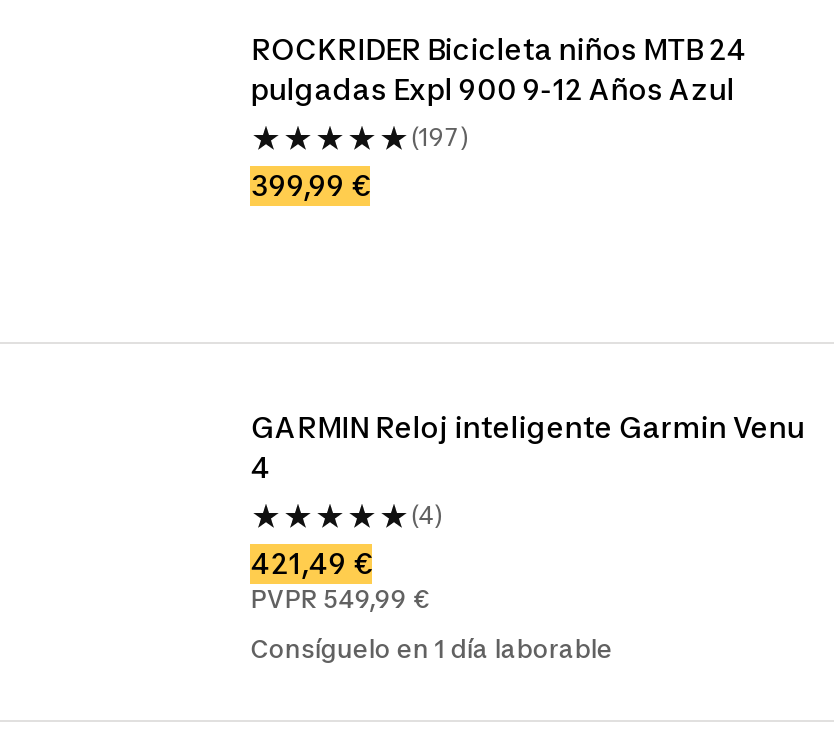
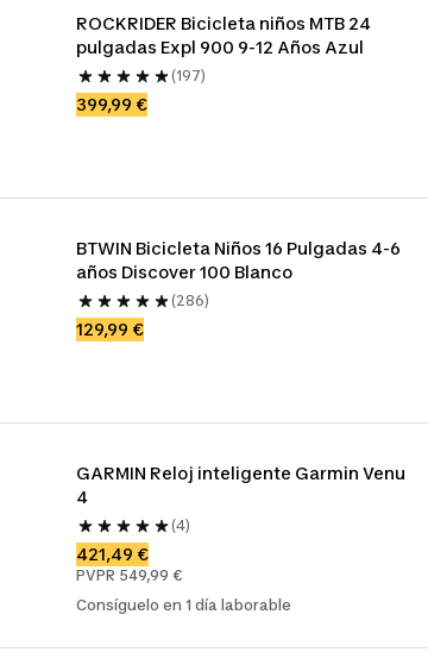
+ BTWIN Bicicleta Niños 16 Pulgadas 4-6
+ años Discover 100 Blanco
+ (286)
+ 129,99 €
